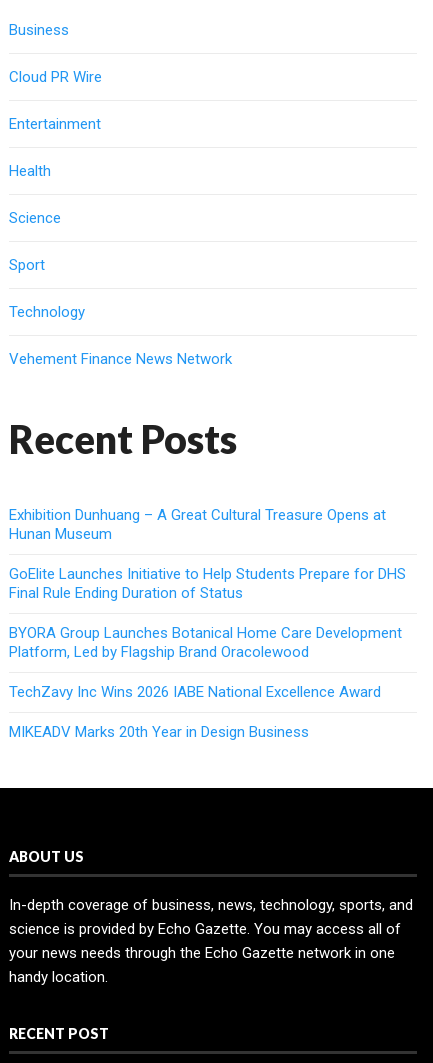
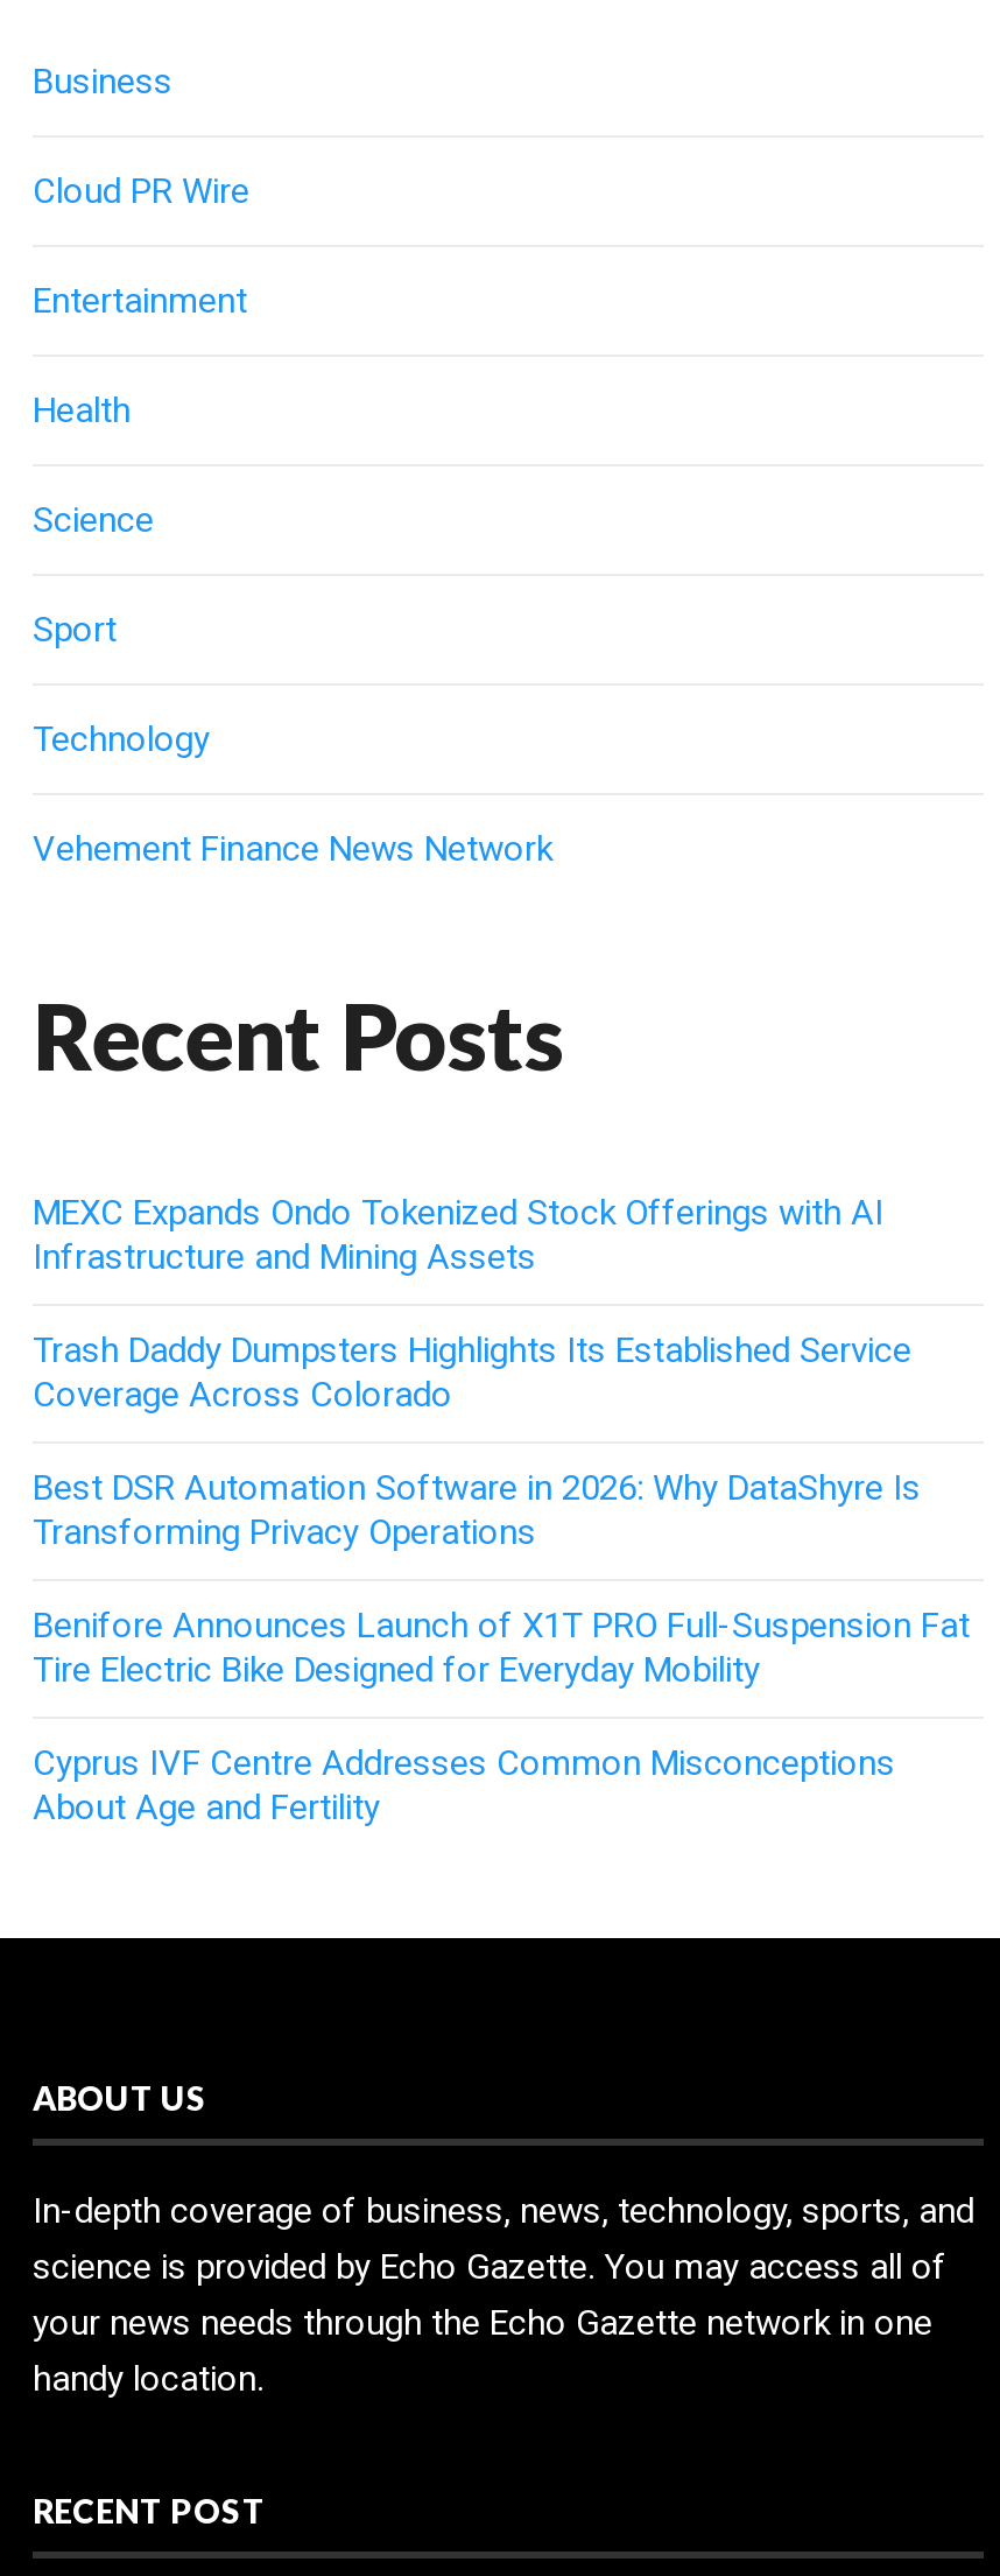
- Exhibition Dunhuang – A Great Cultural Treasure Opens at
- Hunan Museum
+ MEXC Expands Ondo Tokenized Stock Offerings with AI
+ Infrastructure and Mining Assets

- GoElite Launches Initiative to Help Students Prepare for DHS
- Final Rule Ending Duration of Status
+ Trash Daddy Dumpsters Highlights Its Established Service
+ Coverage Across Colorado

- BYORA Group Launches Botanical Home Care Development
- Platform, Led by Flagship Brand Oracolewood
+ Best DSR Automation Software in 2026: Why DataShyre Is
+ Transforming Privacy Operations

- TechZavy Inc Wins 2026 IABE National Excellence Award
+ Benifore Announces Launch of X1T PRO Full-Suspension Fat
+ Tire Electric Bike Designed for Everyday Mobility

- MIKEADV Marks 20th Year in Design Business
+ Cyprus IVF Centre Addresses Common Misconceptions
+ About Age and Fertility
